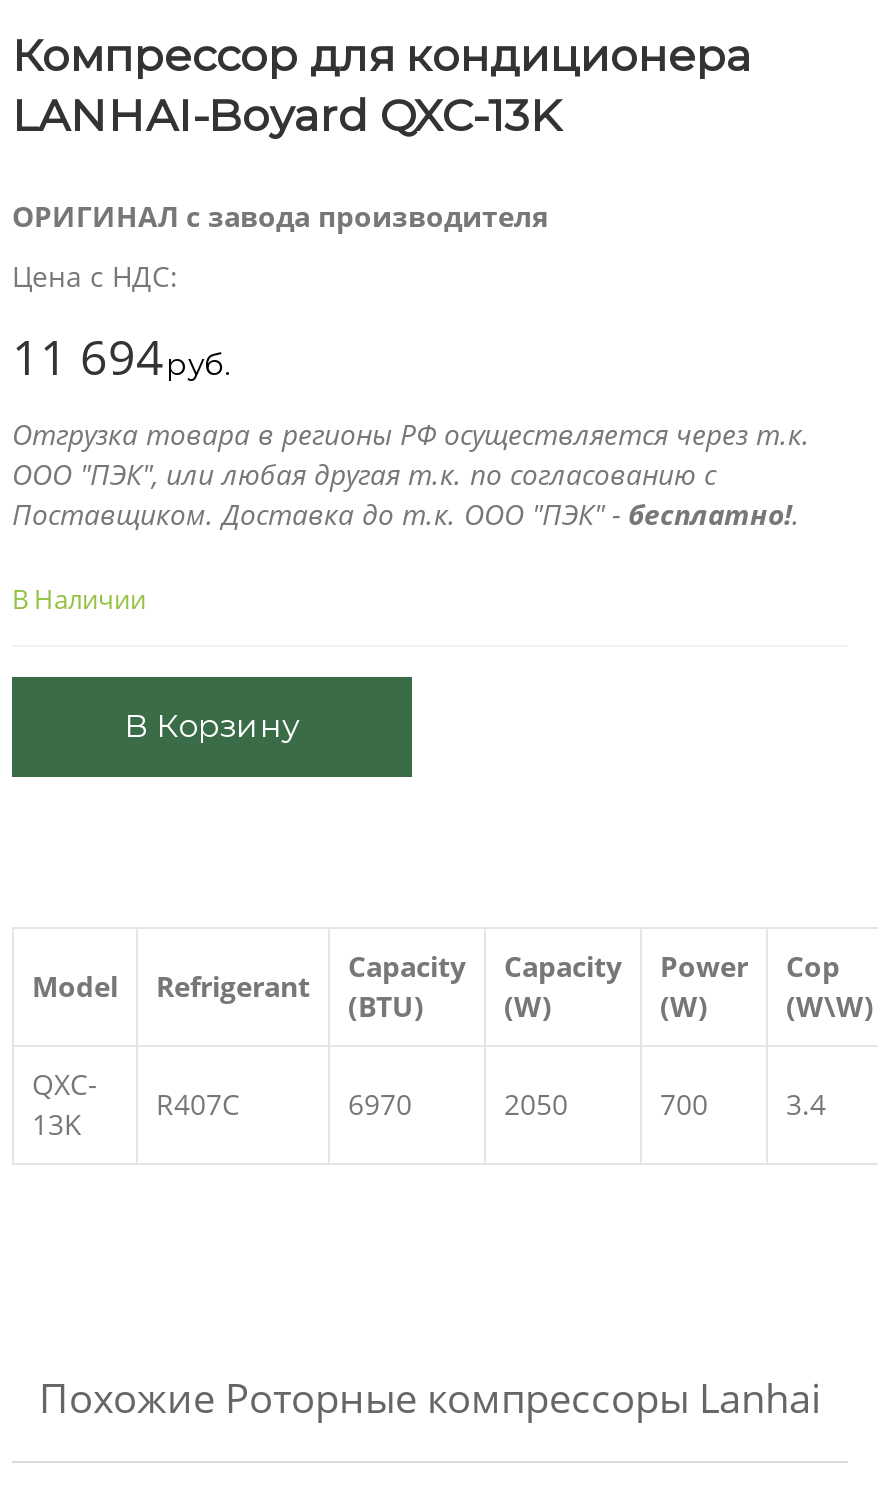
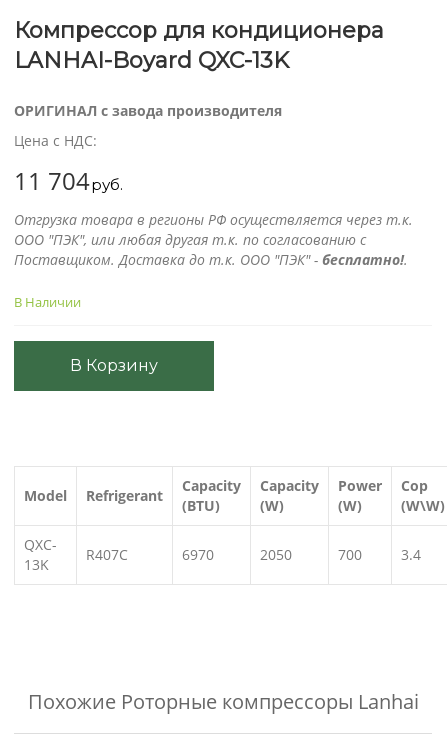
- 11 694руб.
+ 11 704руб.
